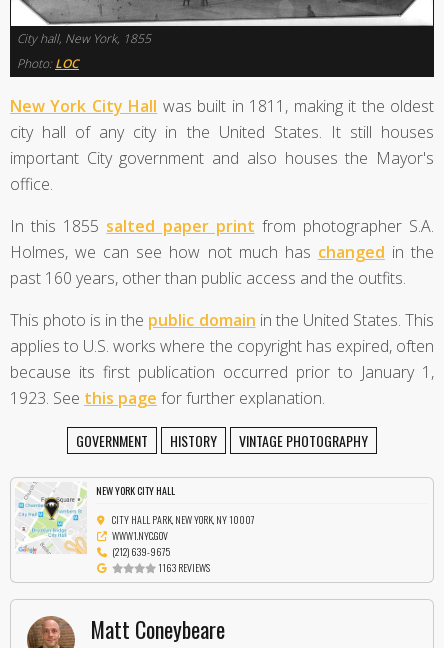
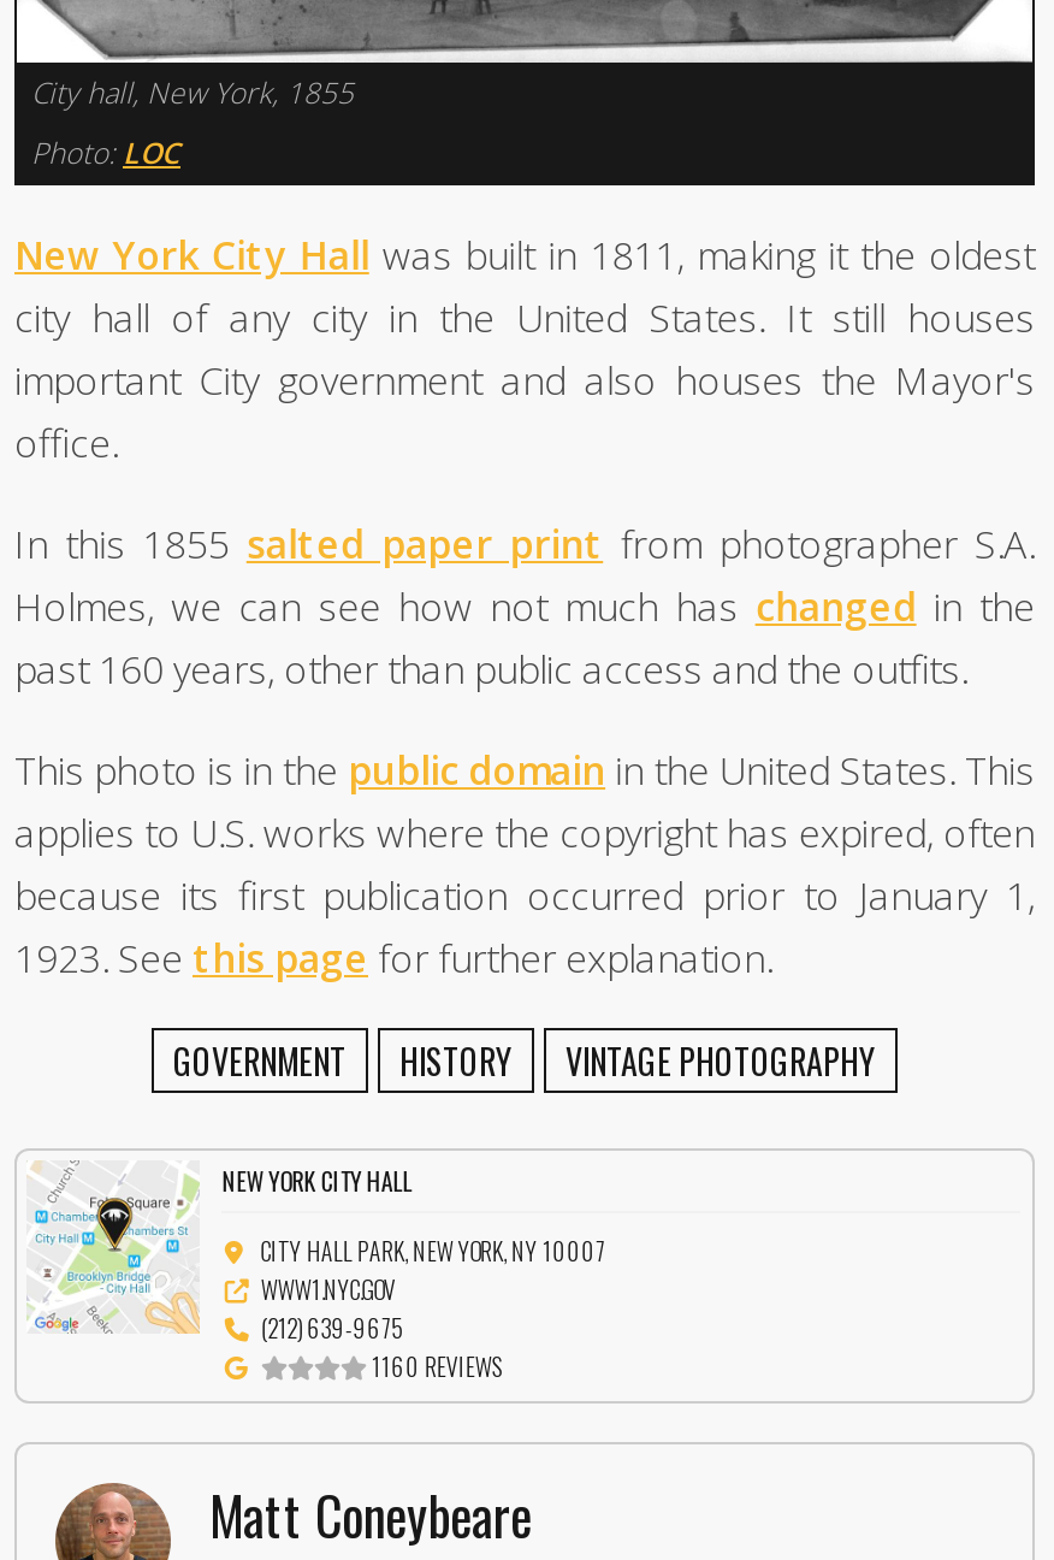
- 1163 REVIEWS
+ 1160 REVIEWS
